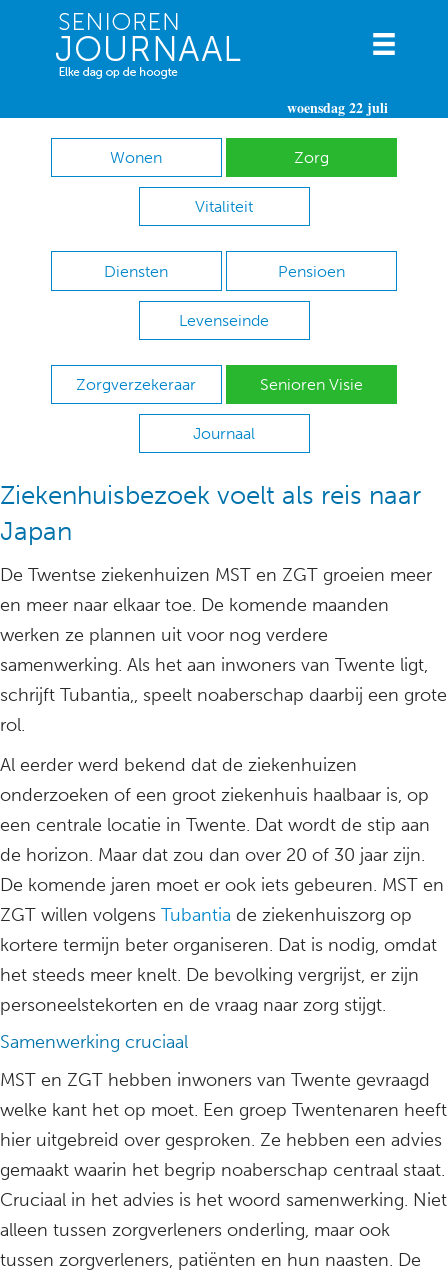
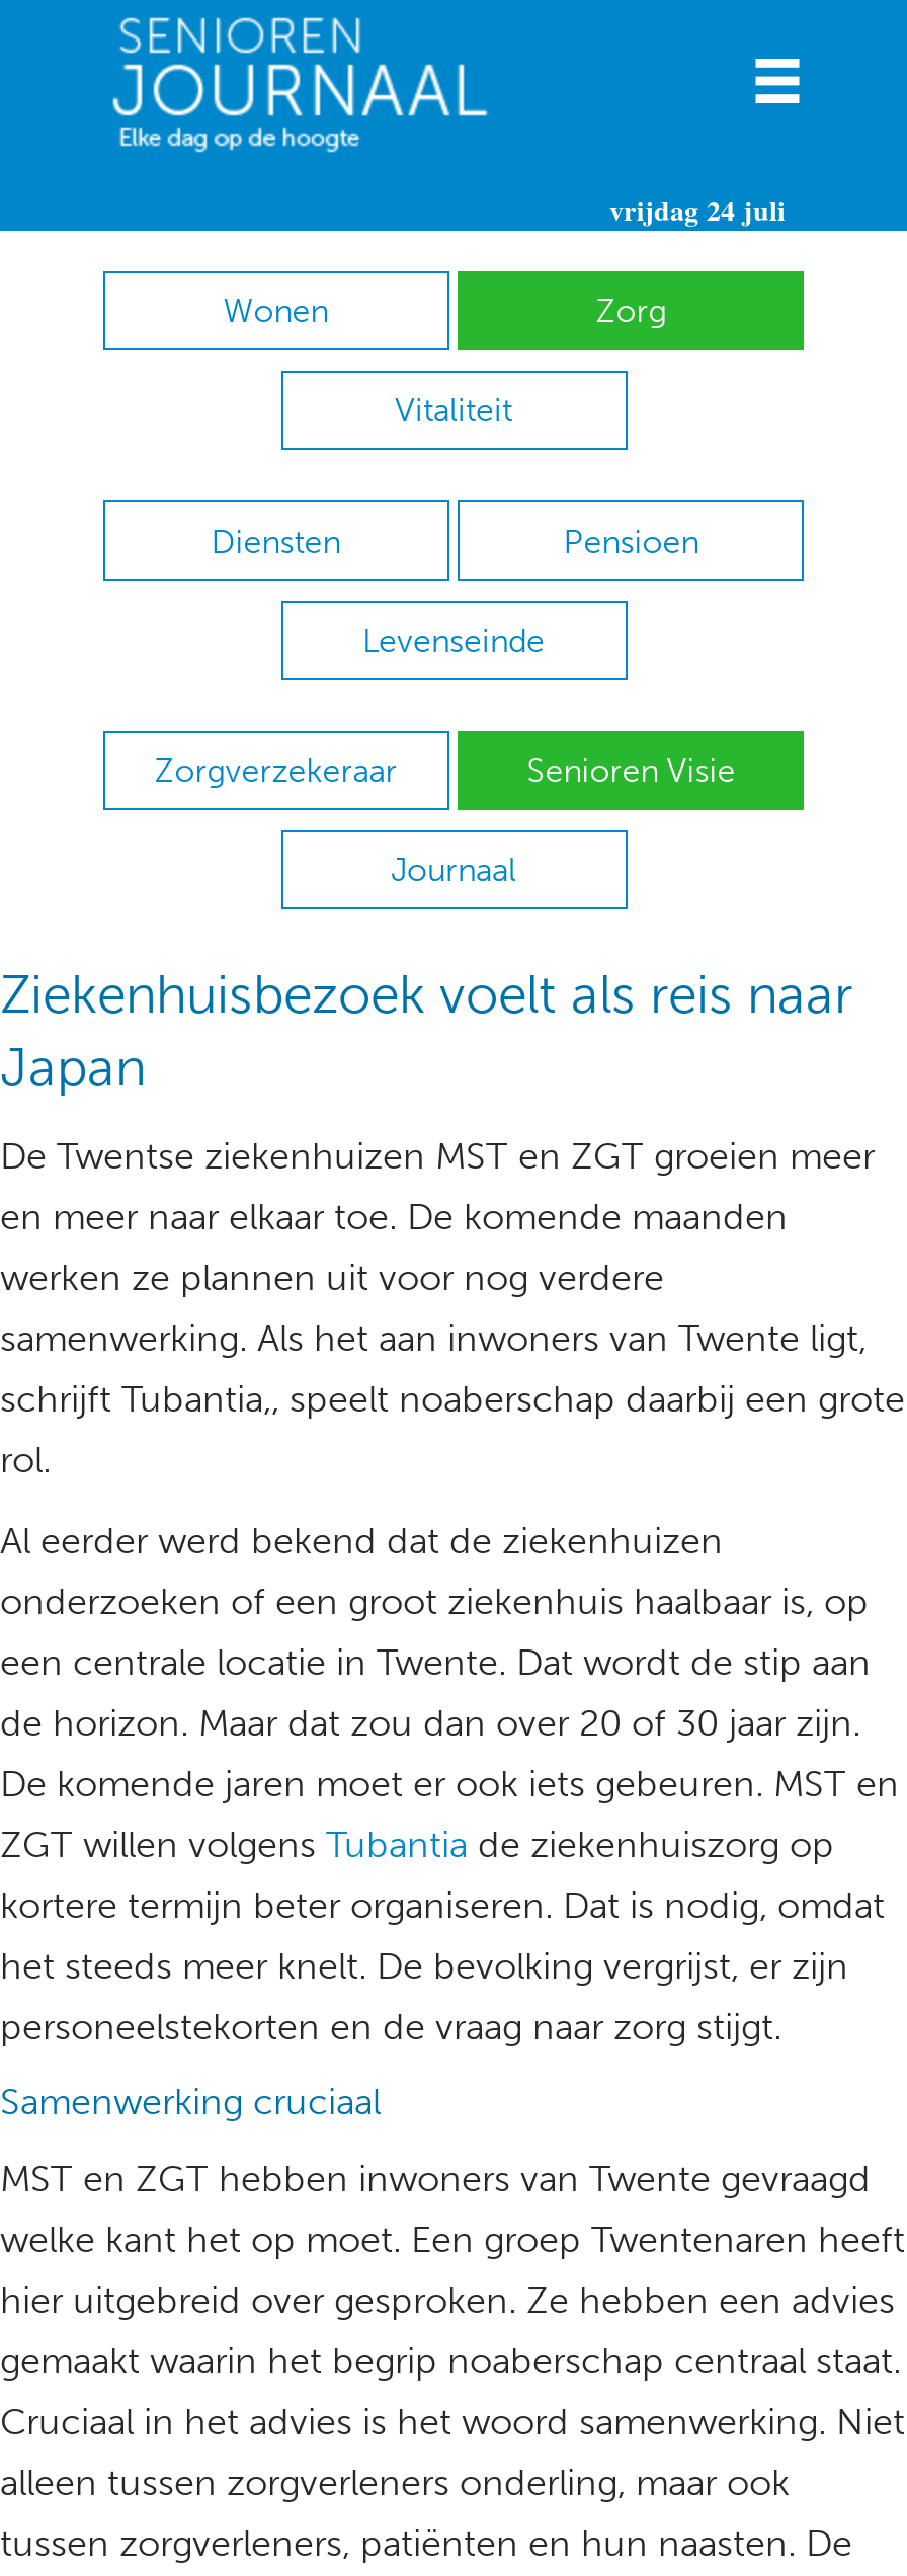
- woensdag 22 juli
+ vrijdag 24 juli
